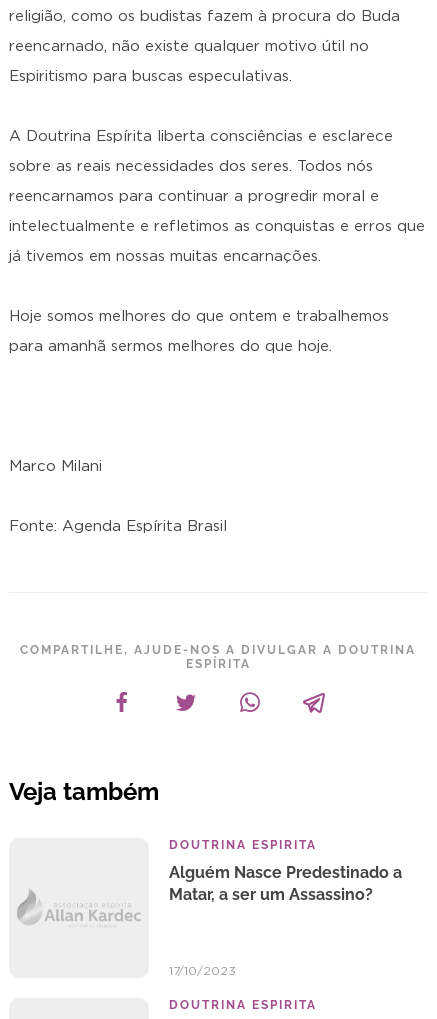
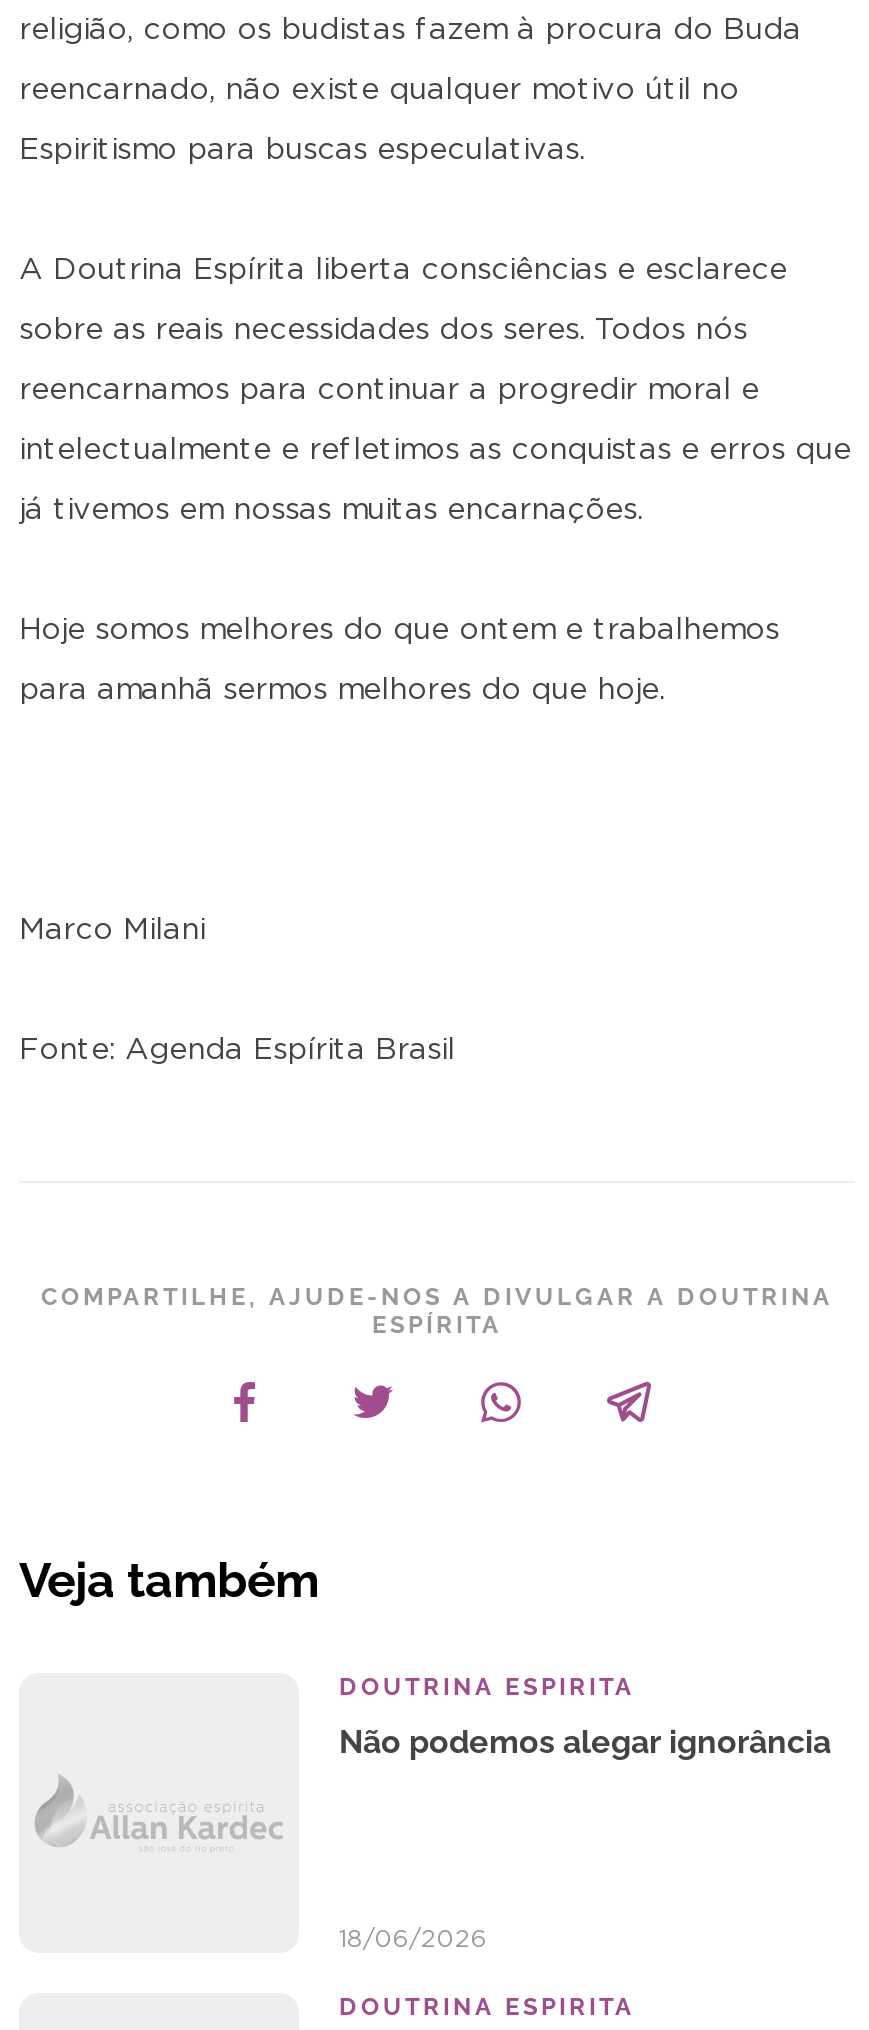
- Alguém Nasce Predestinado a
- Matar, a ser um Assassino?
+ Não podemos alegar ignorância

- 17/10/2023
+ 18/06/2026
